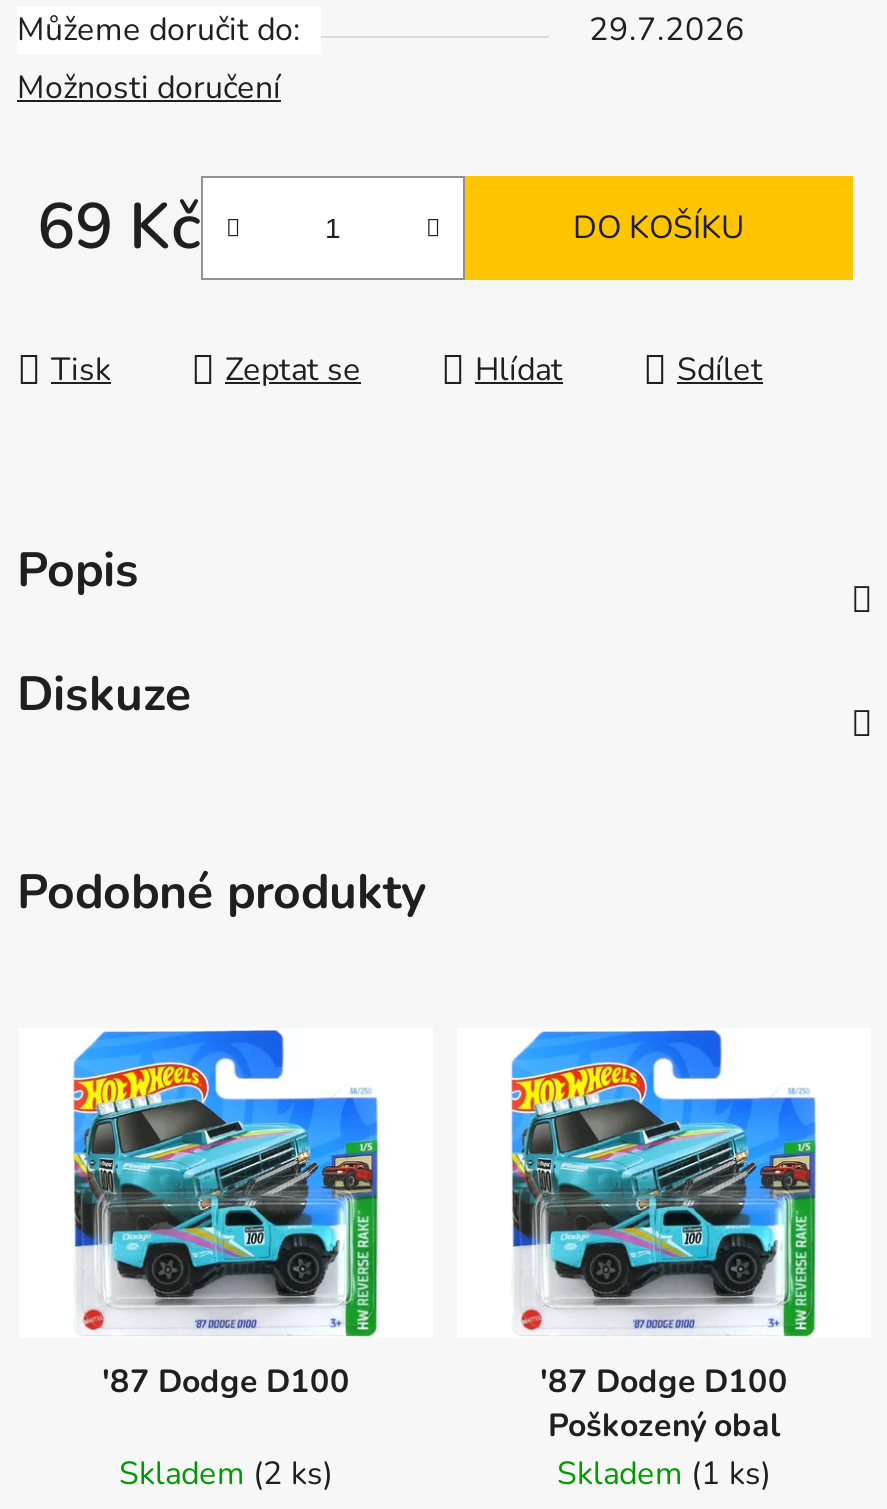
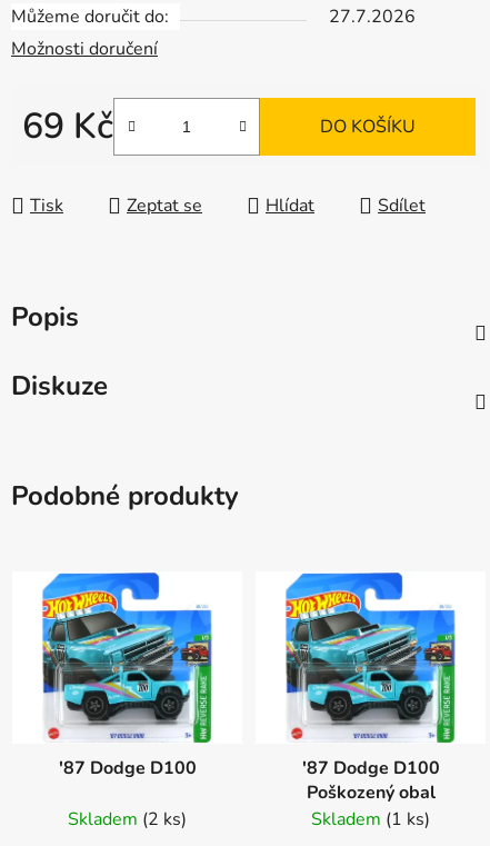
- 29.7.2026
+ 27.7.2026
